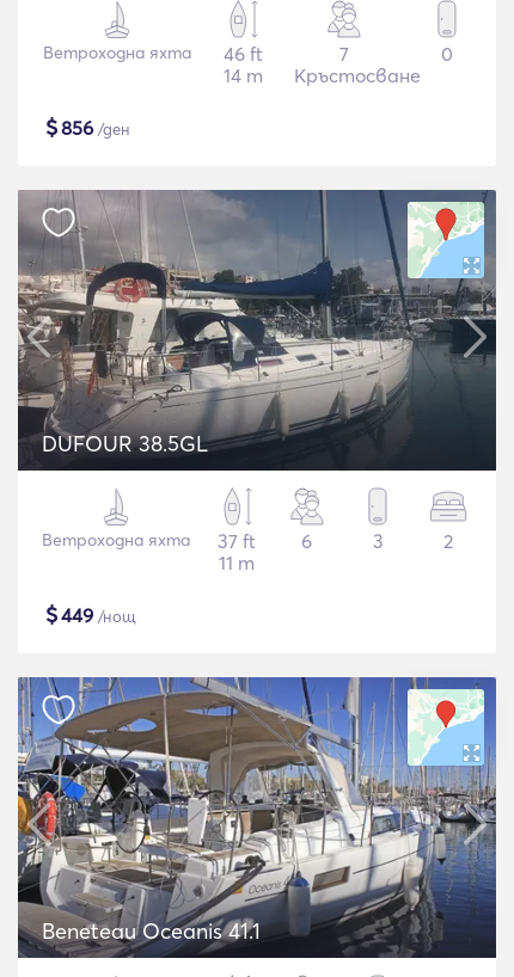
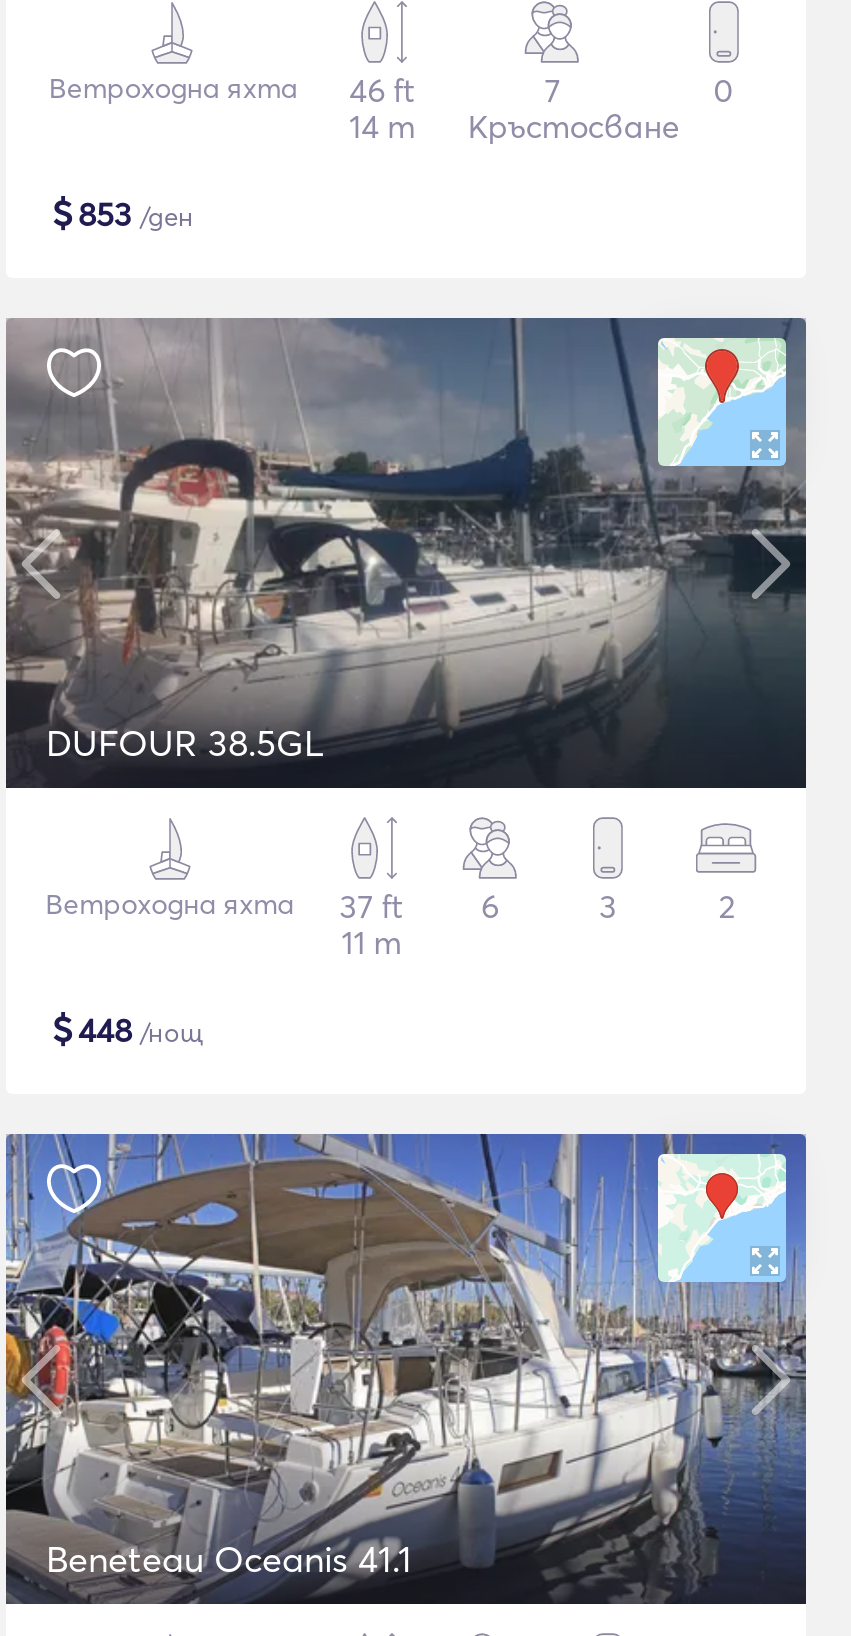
- $856 /ден
+ $853 /ден

- $449 /нощ
+ $448 /нощ
